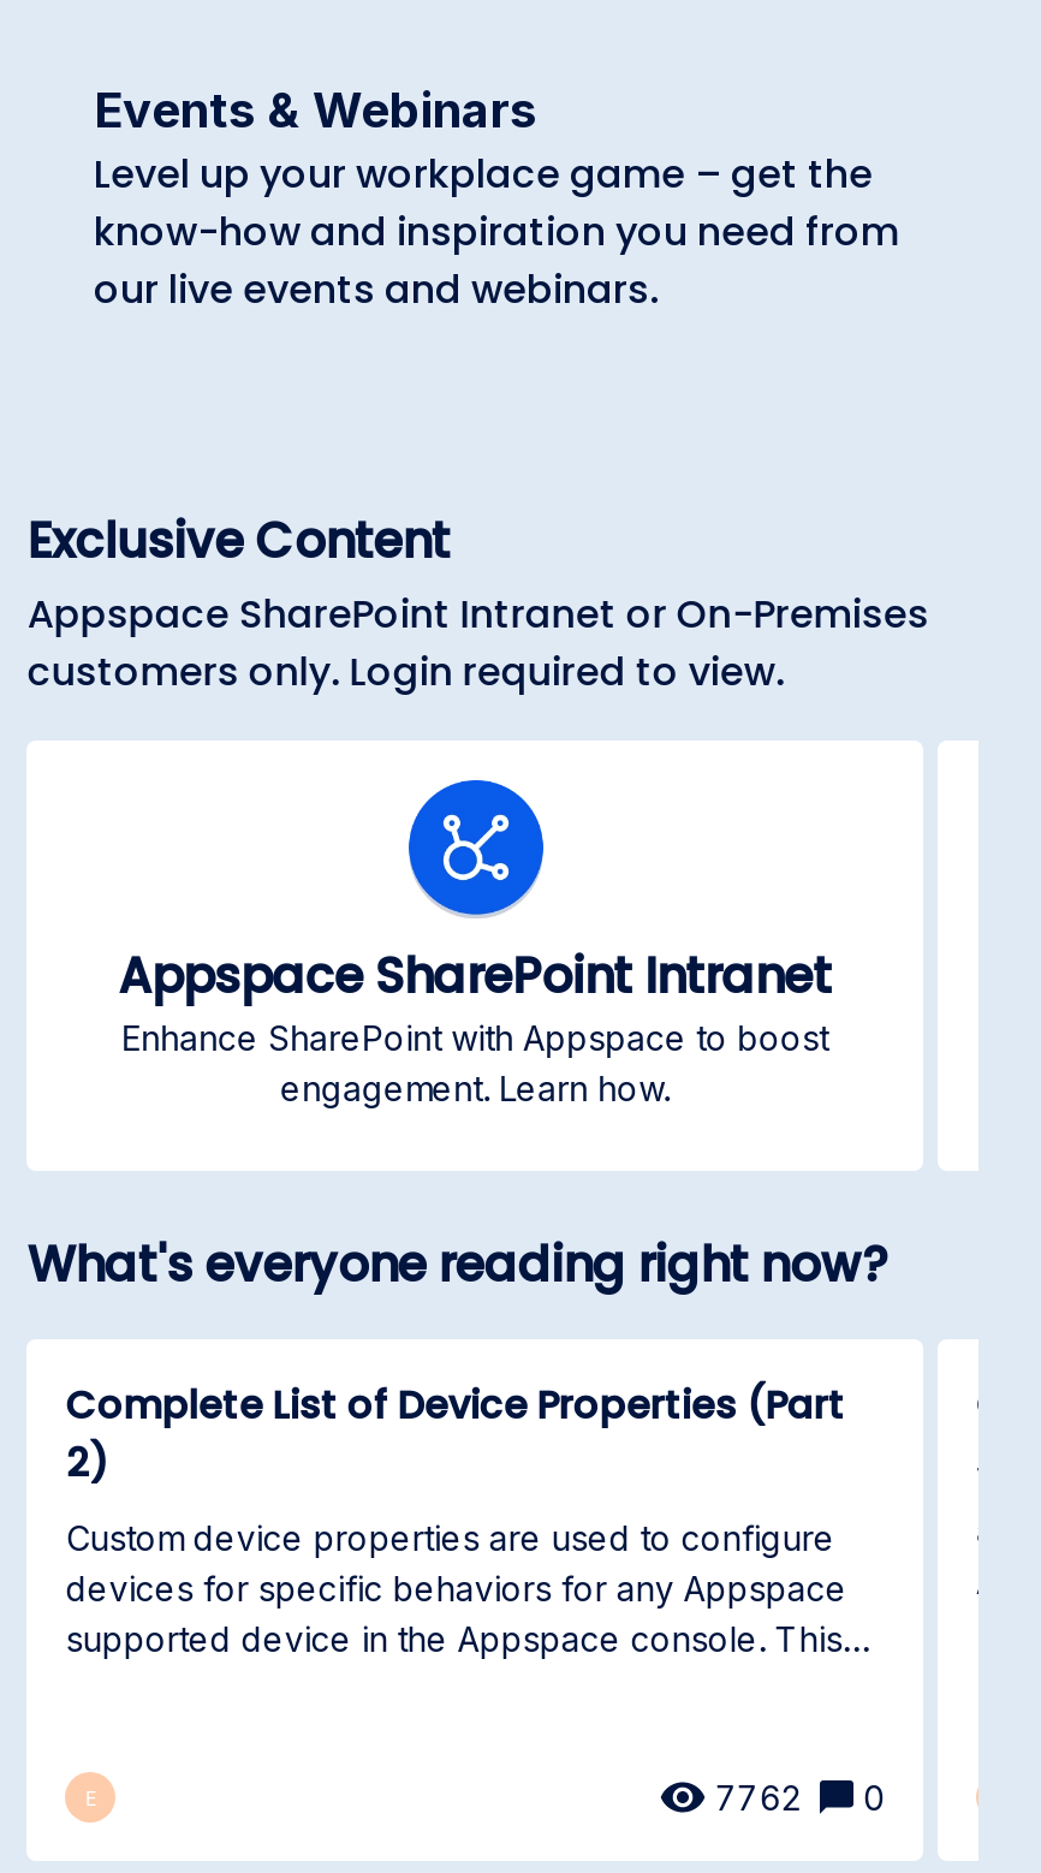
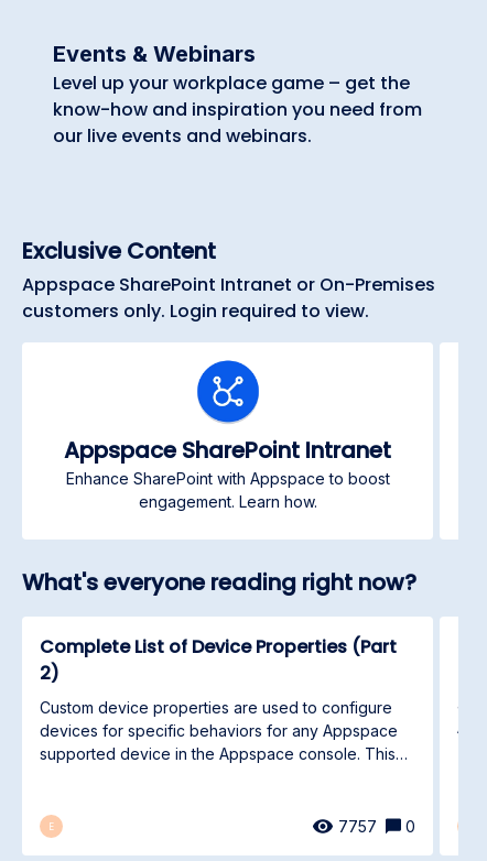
- 7762 0
+ 7757 0
